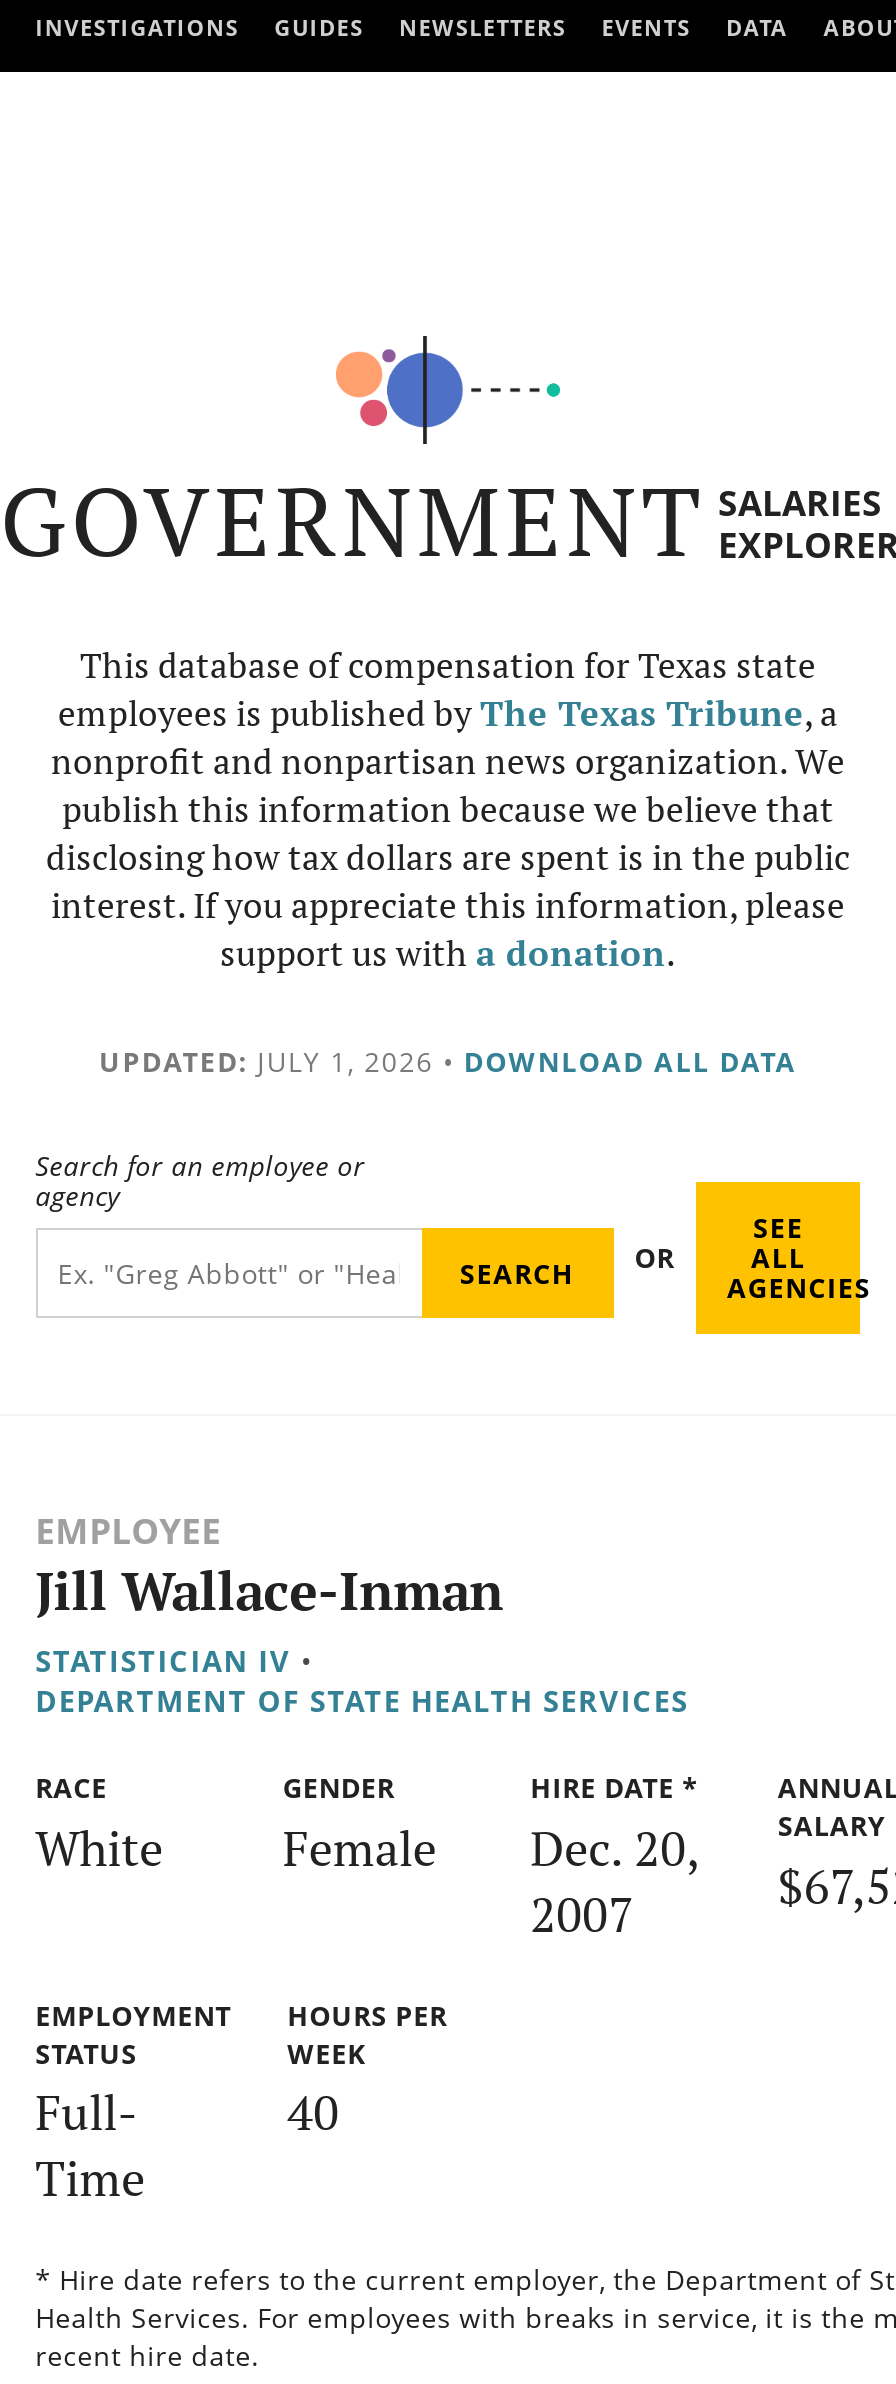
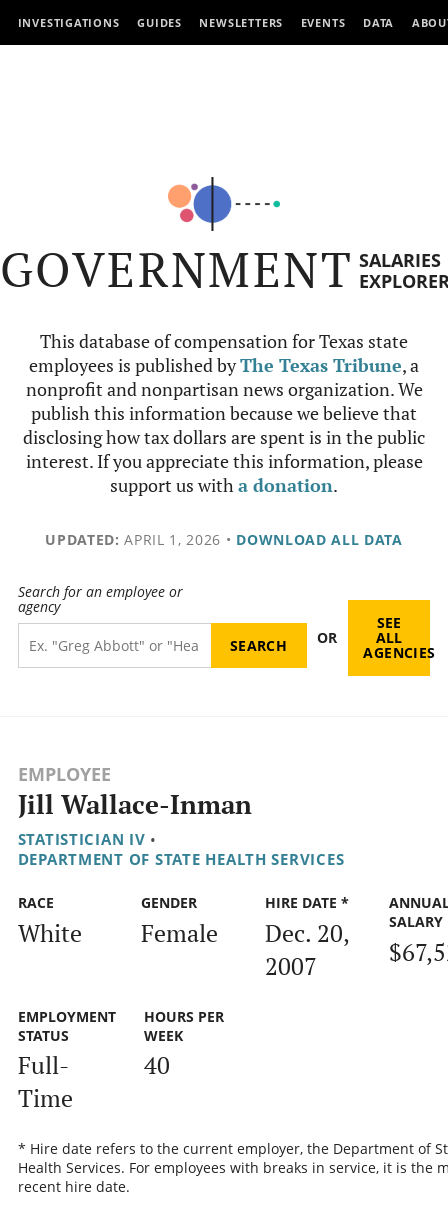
- UPDATED: JULY 1, 2026 • DOWNLOAD ALL DATA
+ UPDATED: APRIL 1, 2026 • DOWNLOAD ALL DATA
